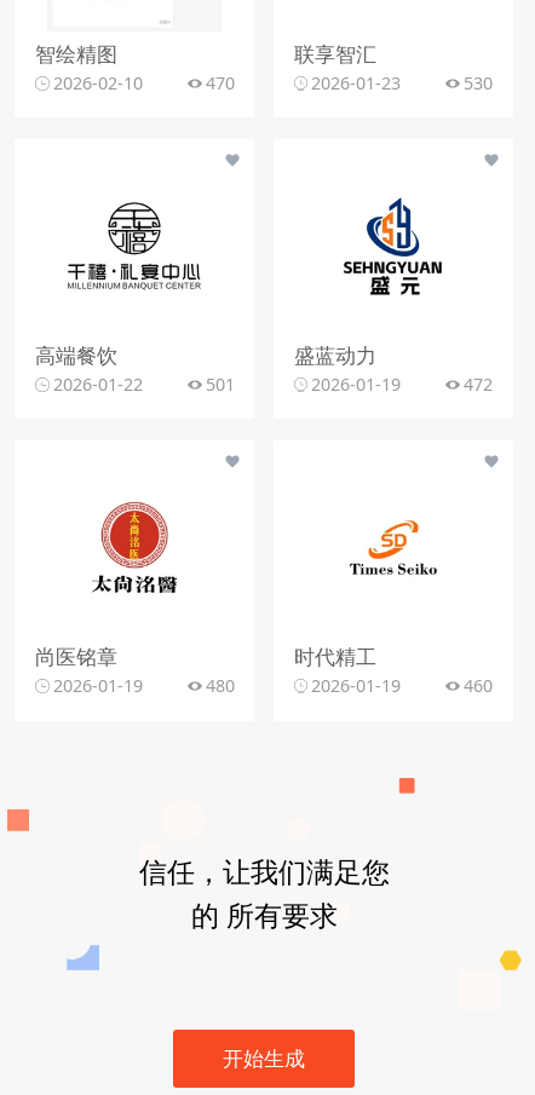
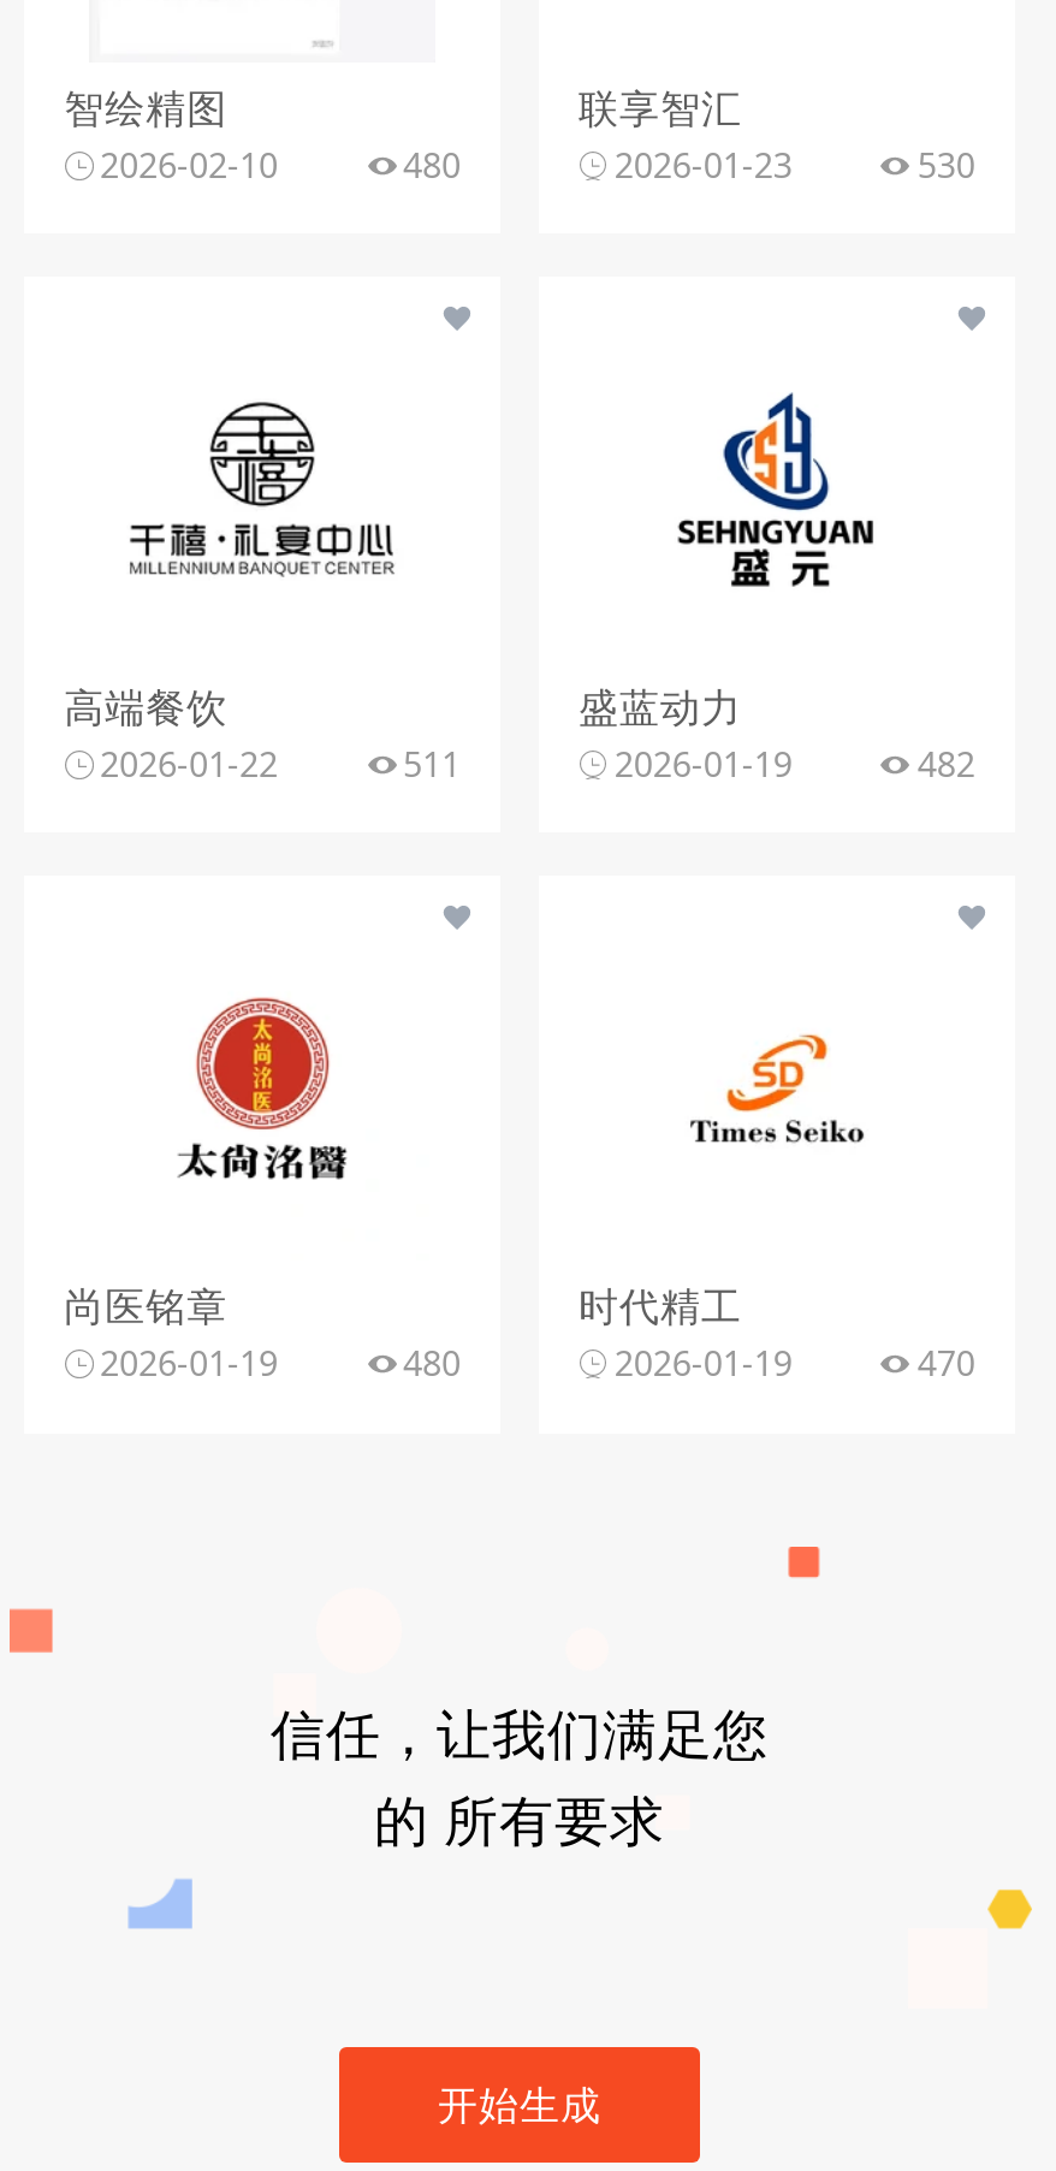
- 470
+ 480

- 501
+ 511

- 472
+ 482

- 460
+ 470
